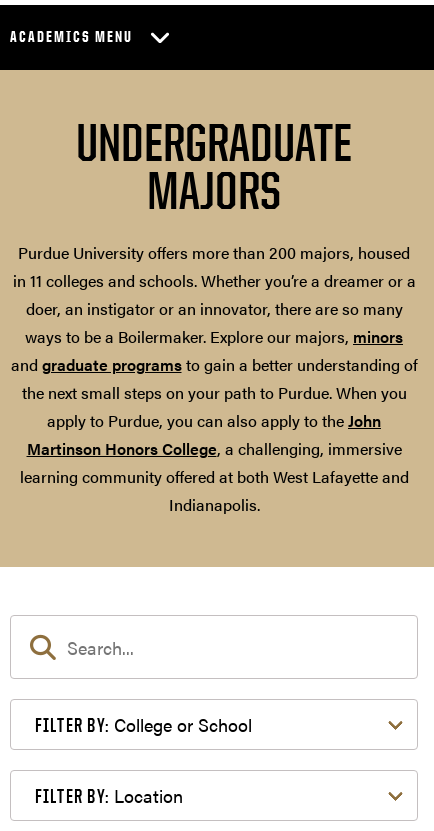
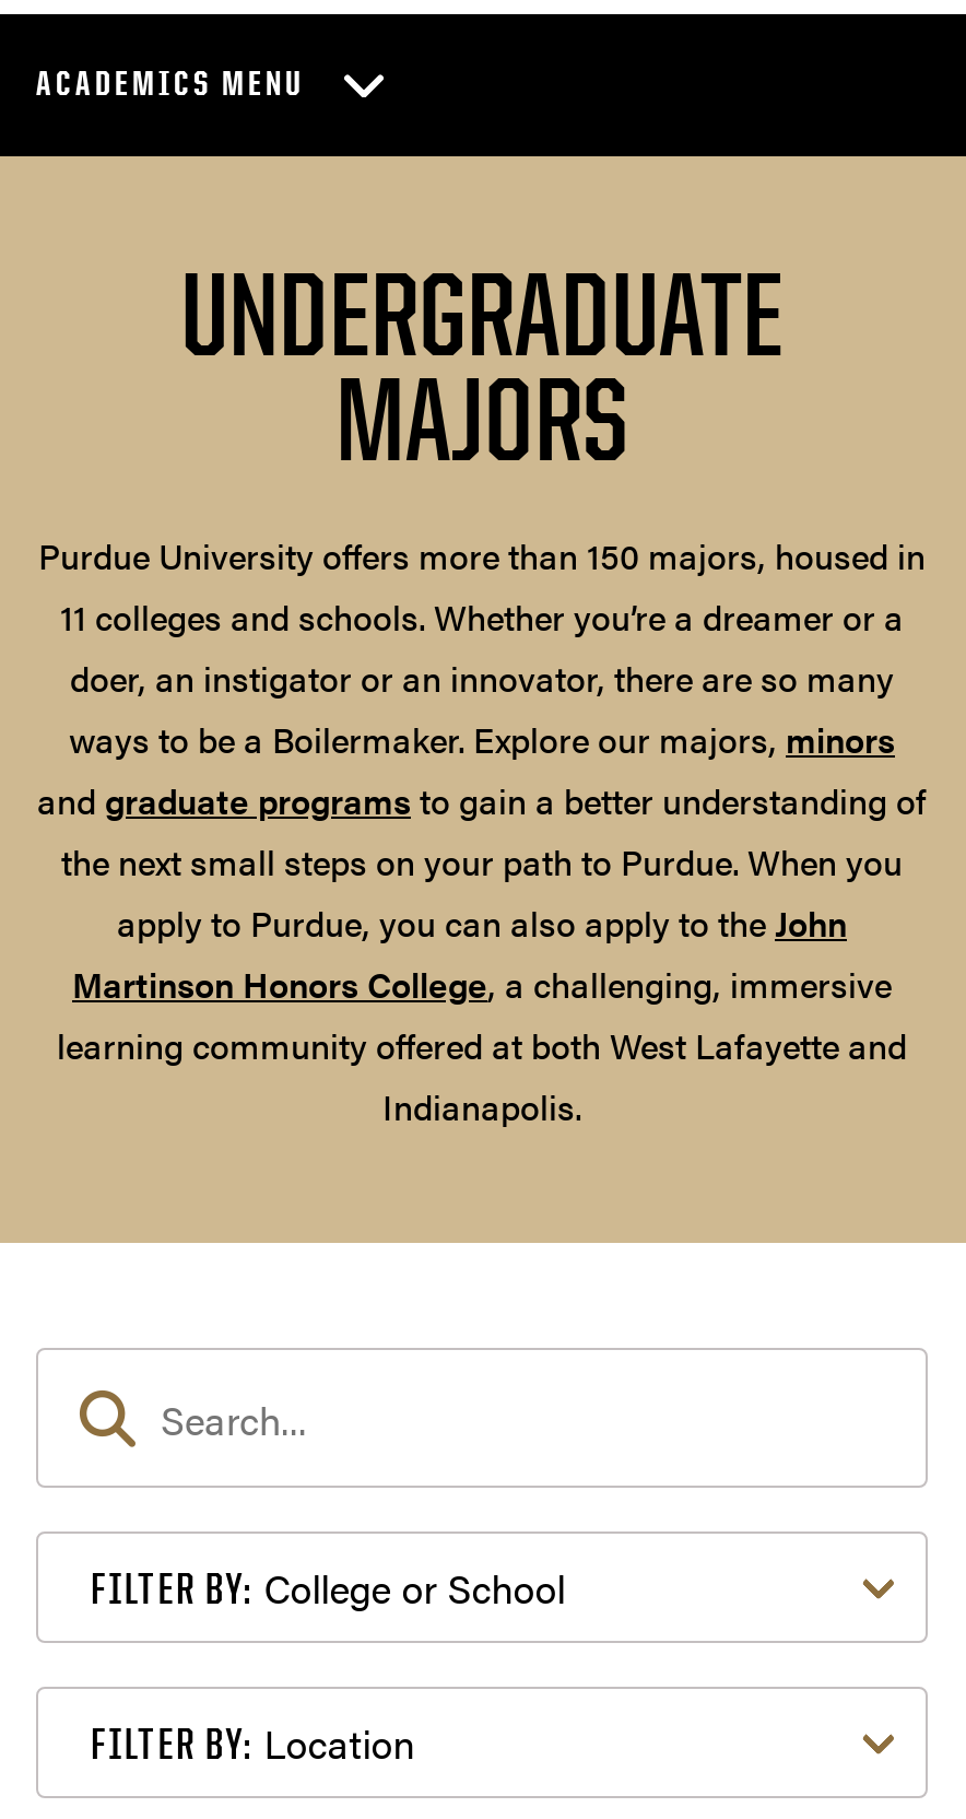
- Purdue University offers more than 200 majors, housed
- in 11 colleges and schools. Whether you’re a dreamer or a
+ Purdue University offers more than 150 majors, housed in
+ 11 colleges and schools. Whether you’re a dreamer or a
